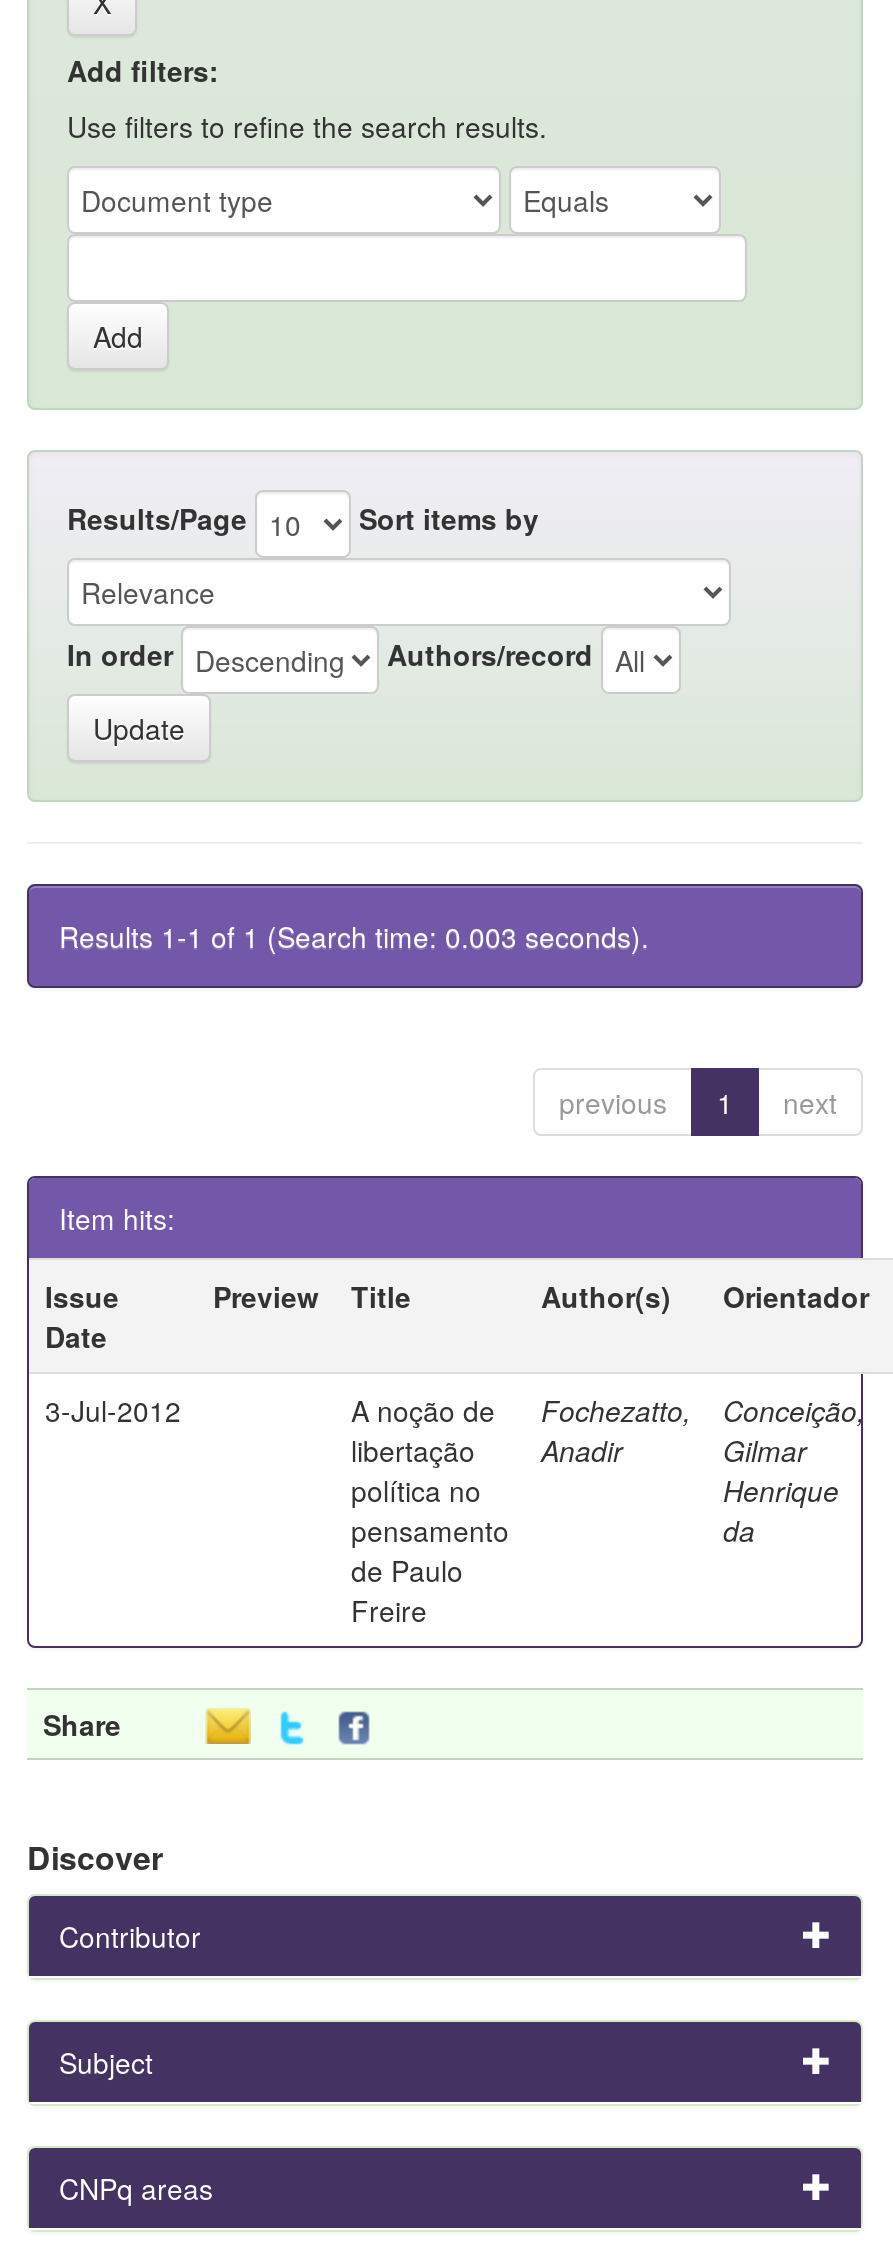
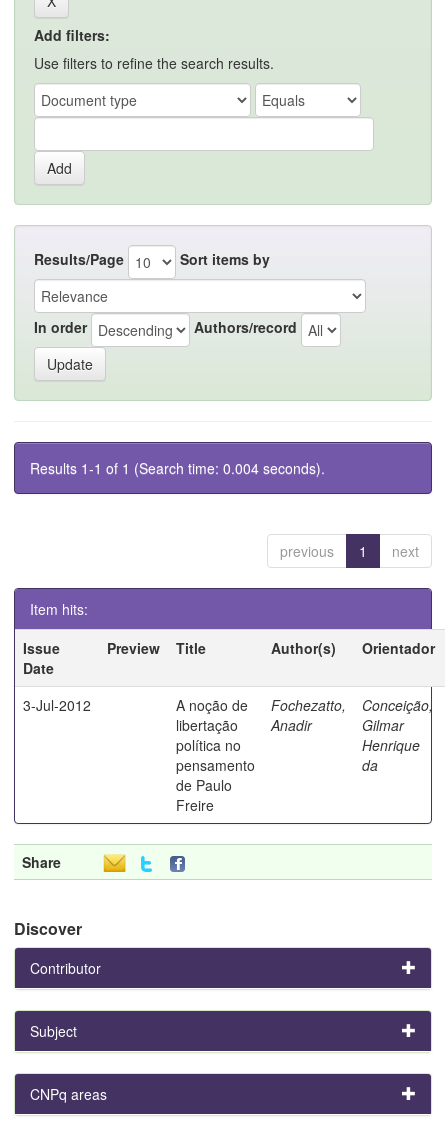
- Results 1-1 of 1 (Search time: 0.003 seconds).
+ Results 1-1 of 1 (Search time: 0.004 seconds).
